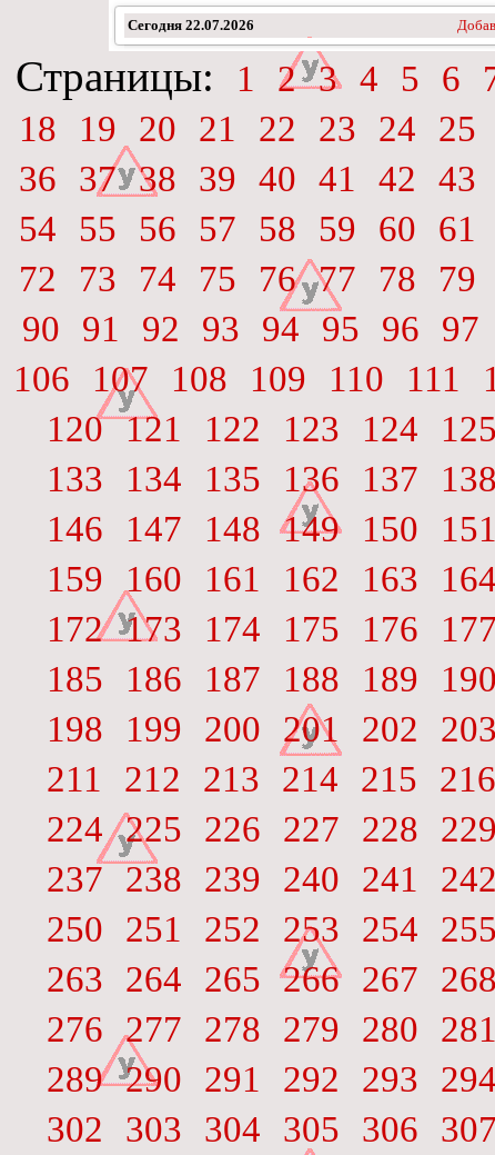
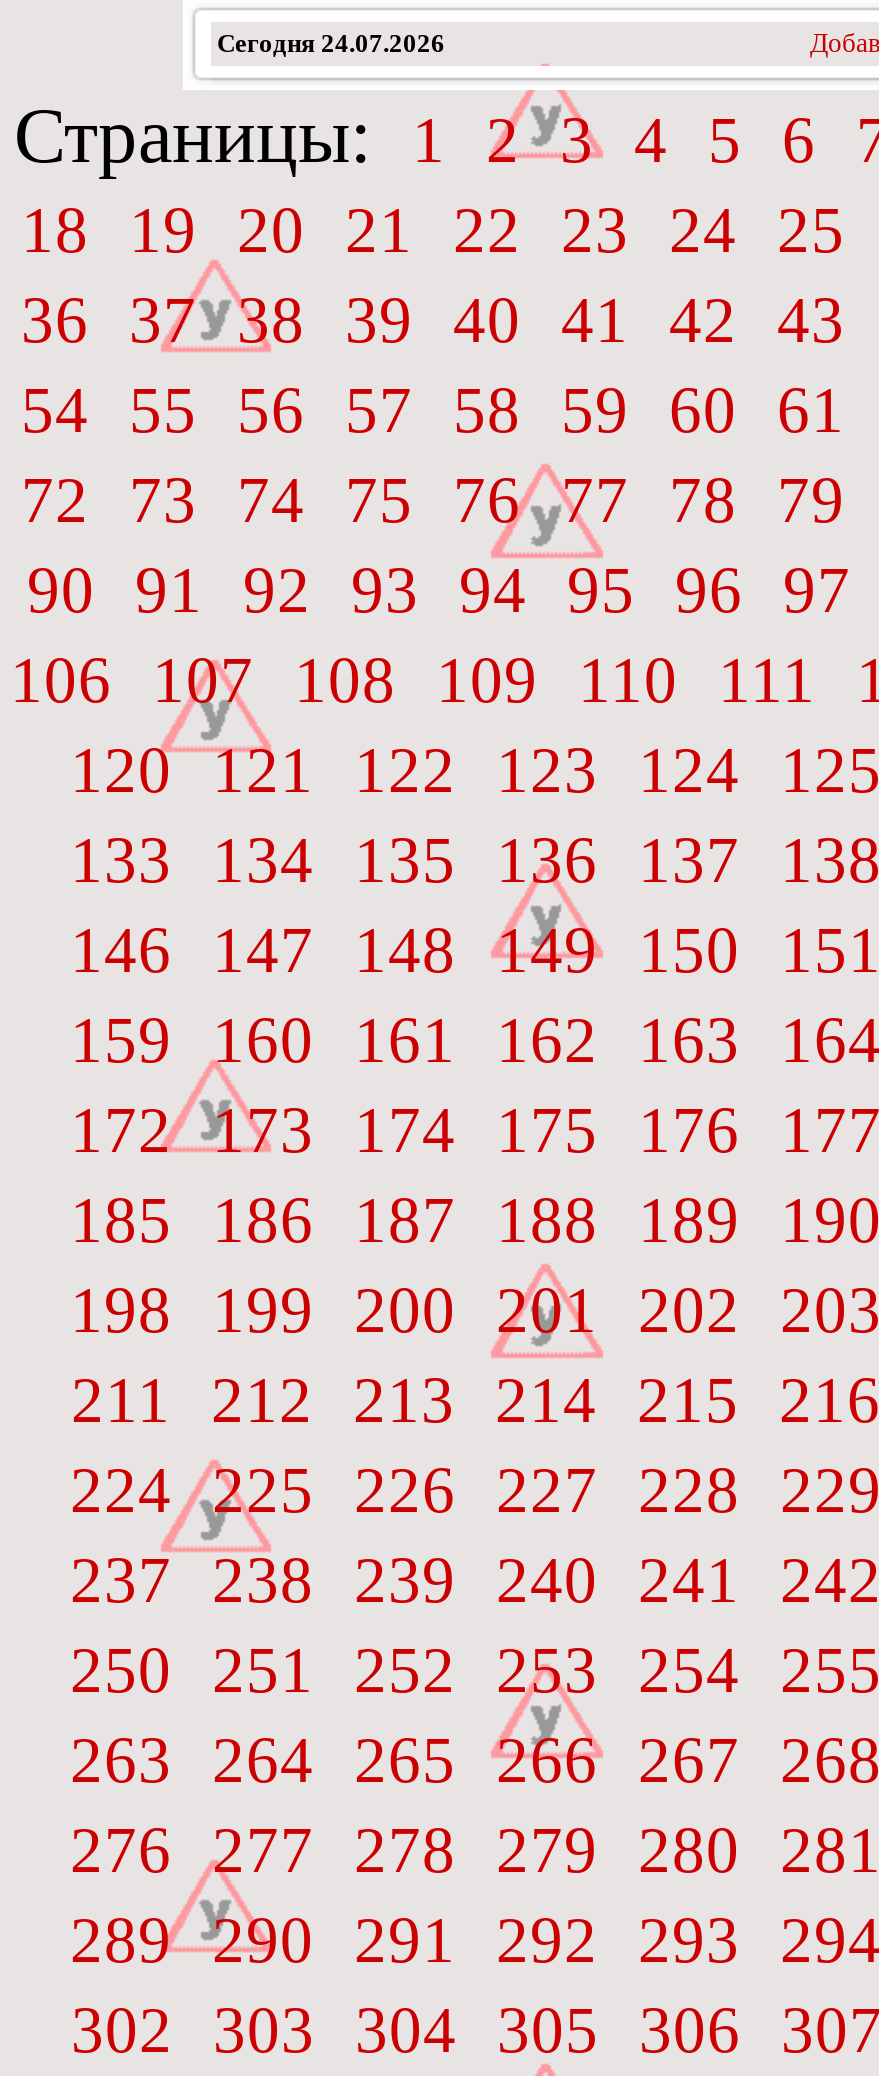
- Сегодня 22.07.2026
+ Сегодня 24.07.2026
